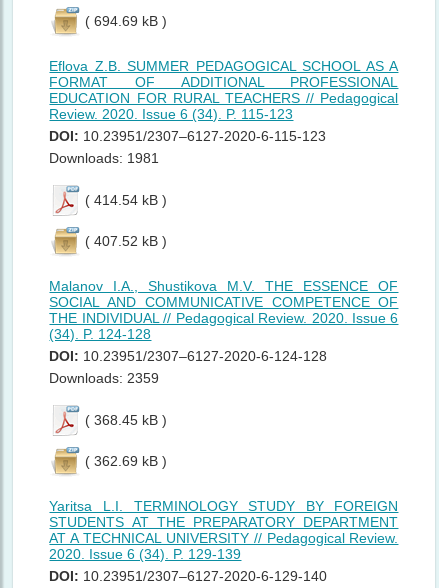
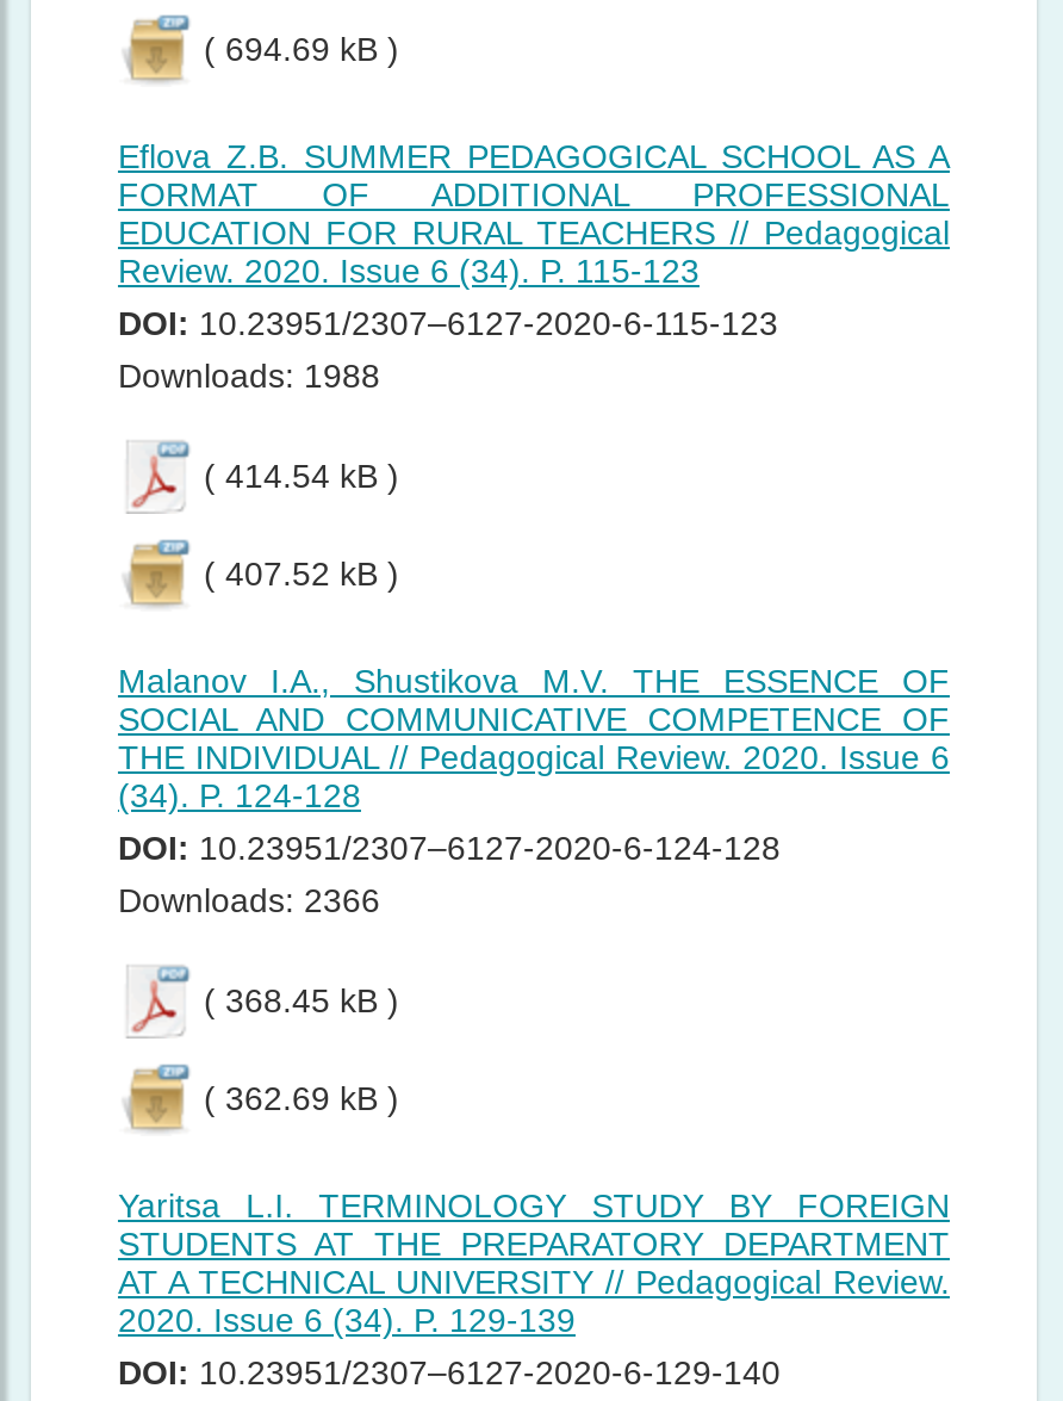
- Downloads: 1981
+ Downloads: 1988

- Downloads: 2359
+ Downloads: 2366
